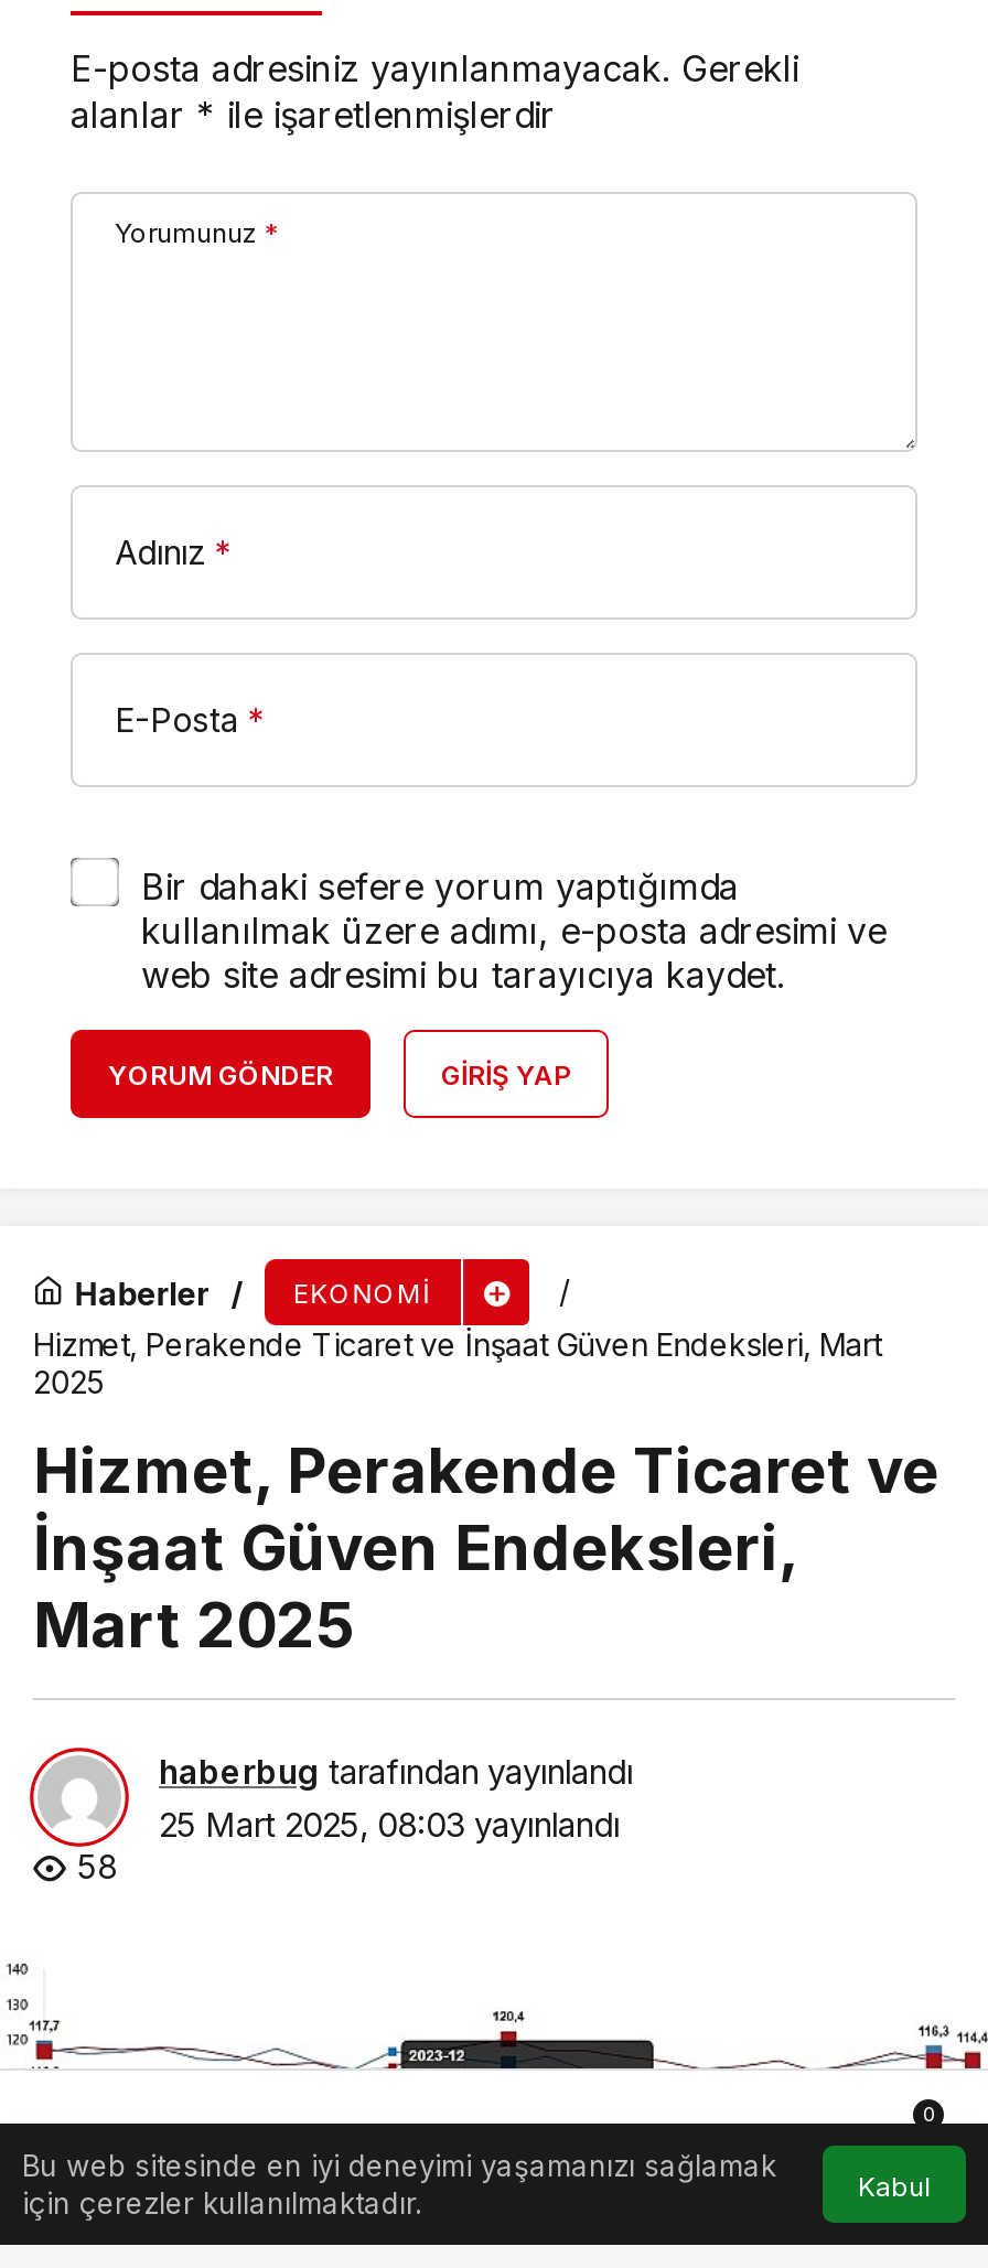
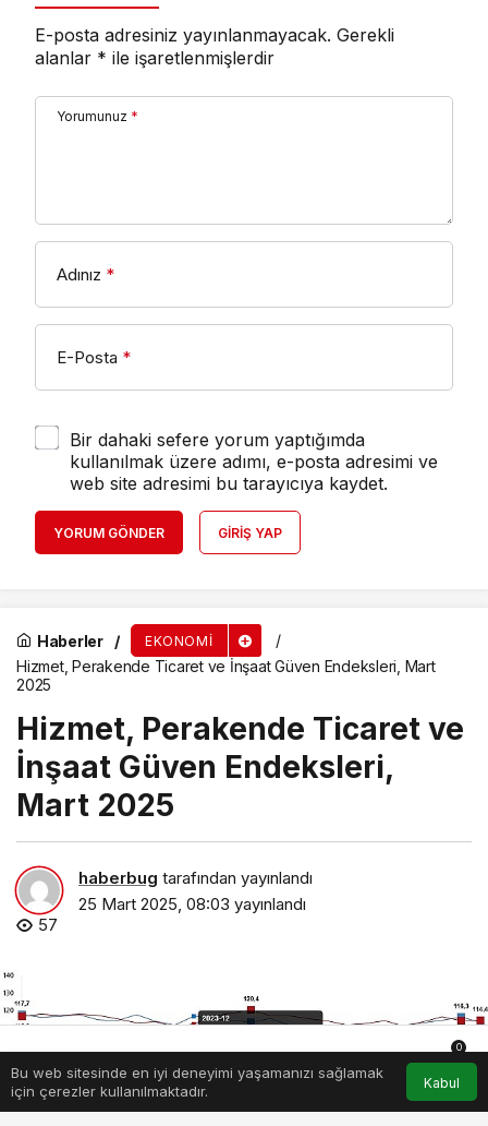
- 58
+ 57
